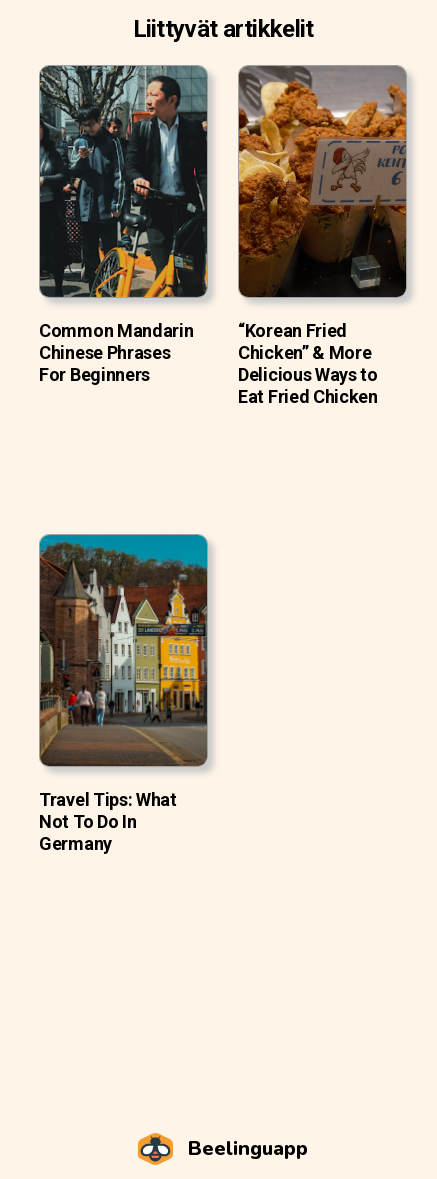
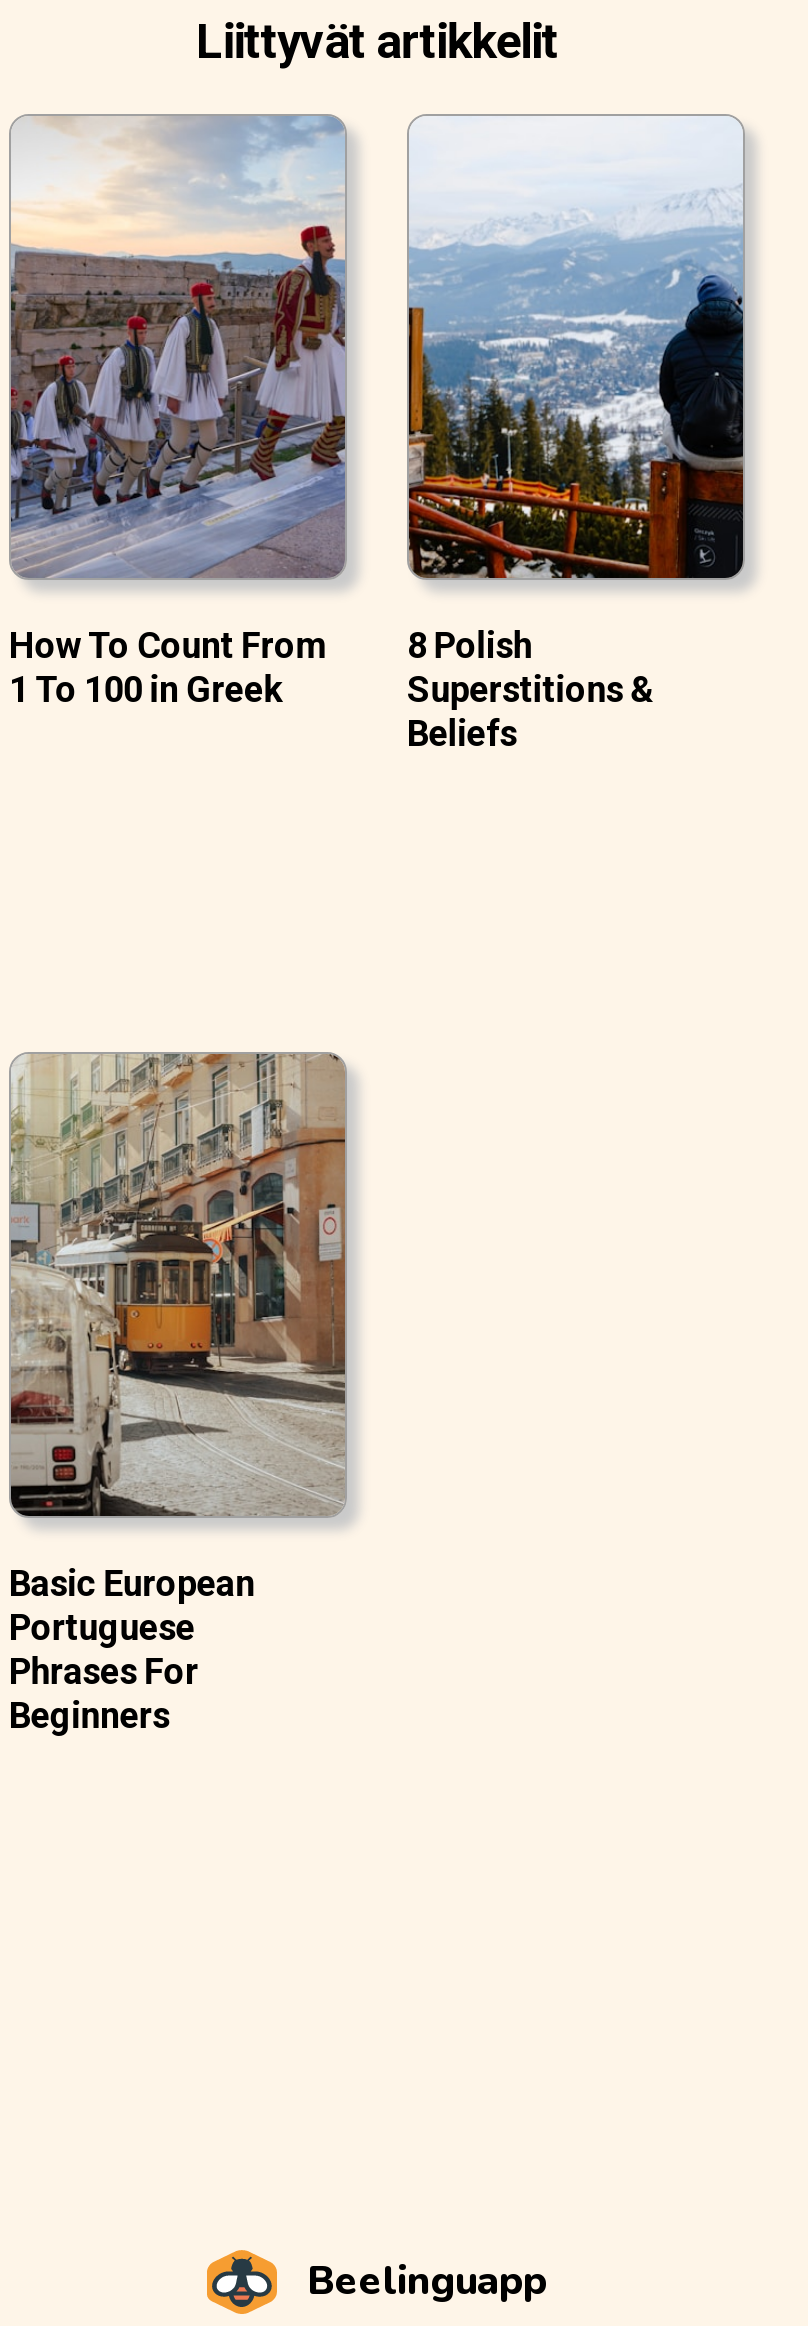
- [image]
- Common Mandarin
- Chinese Phrases
- For Beginners
+ [image]
+ How To Count From
+ 1 To 100 in Greek

- [image]
- “Korean Fried
- Chicken” & More
- Delicious Ways to
- Eat Fried Chicken
+ [image]
+ 8 Polish
+ Superstitions &
+ Beliefs

- [image]
- Travel Tips: What
- Not To Do In
- Germany
+ [image]
+ Basic European
+ Portuguese
+ Phrases For
+ Beginners
